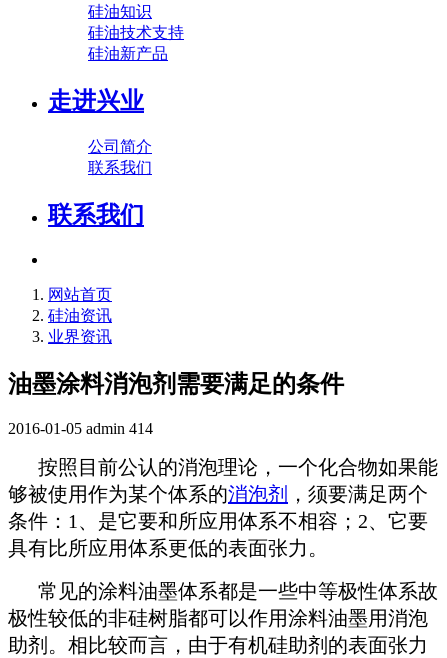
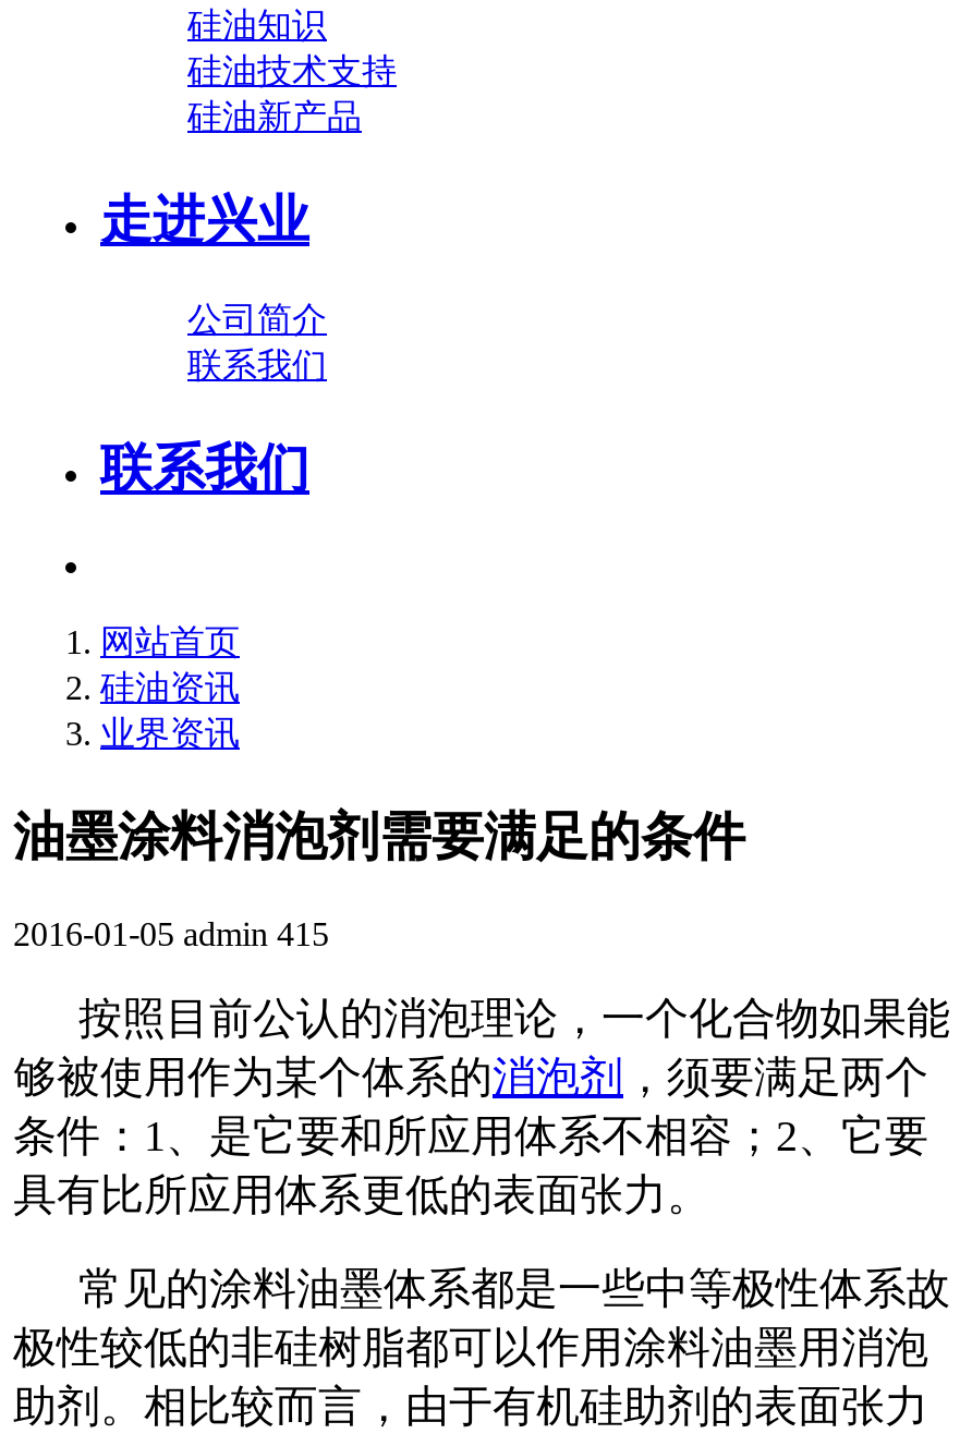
- 2016-01-05 admin 414
+ 2016-01-05 admin 415
